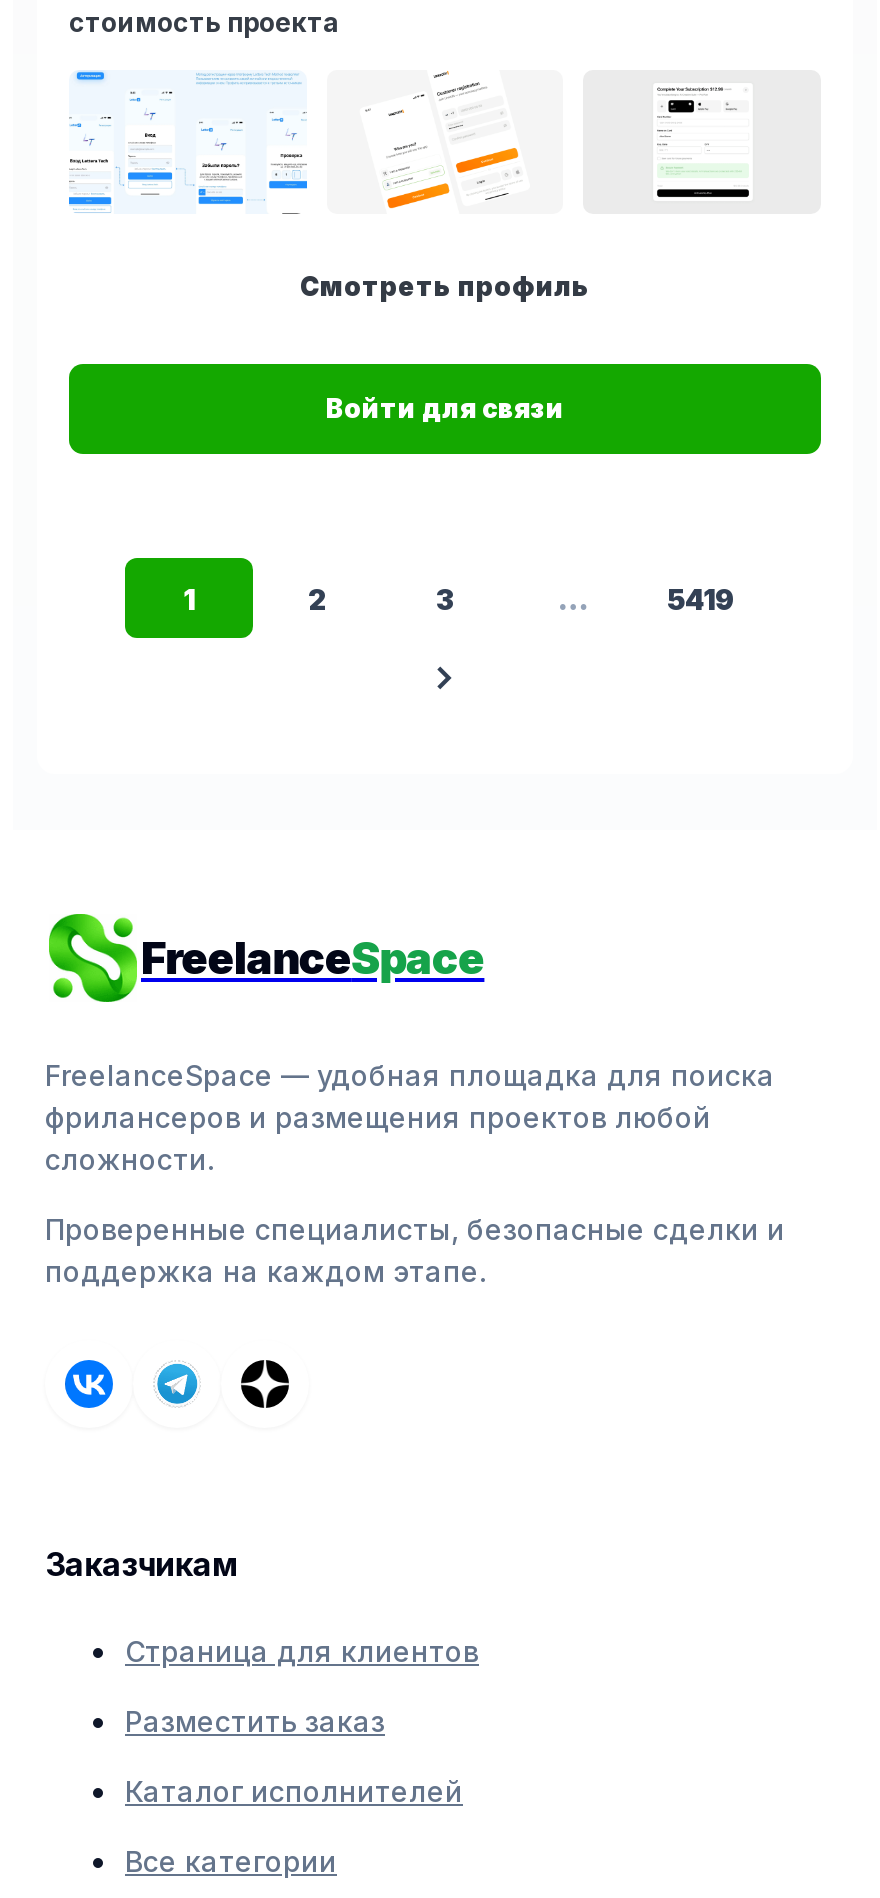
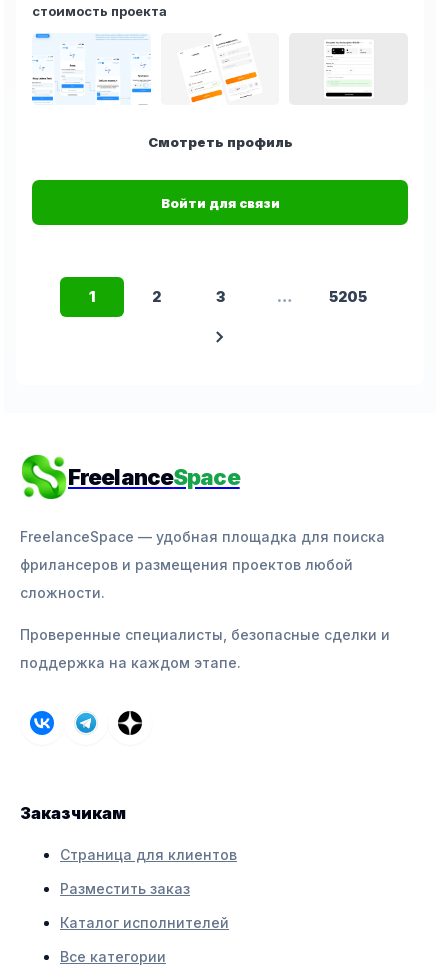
- 5419
+ 5205
